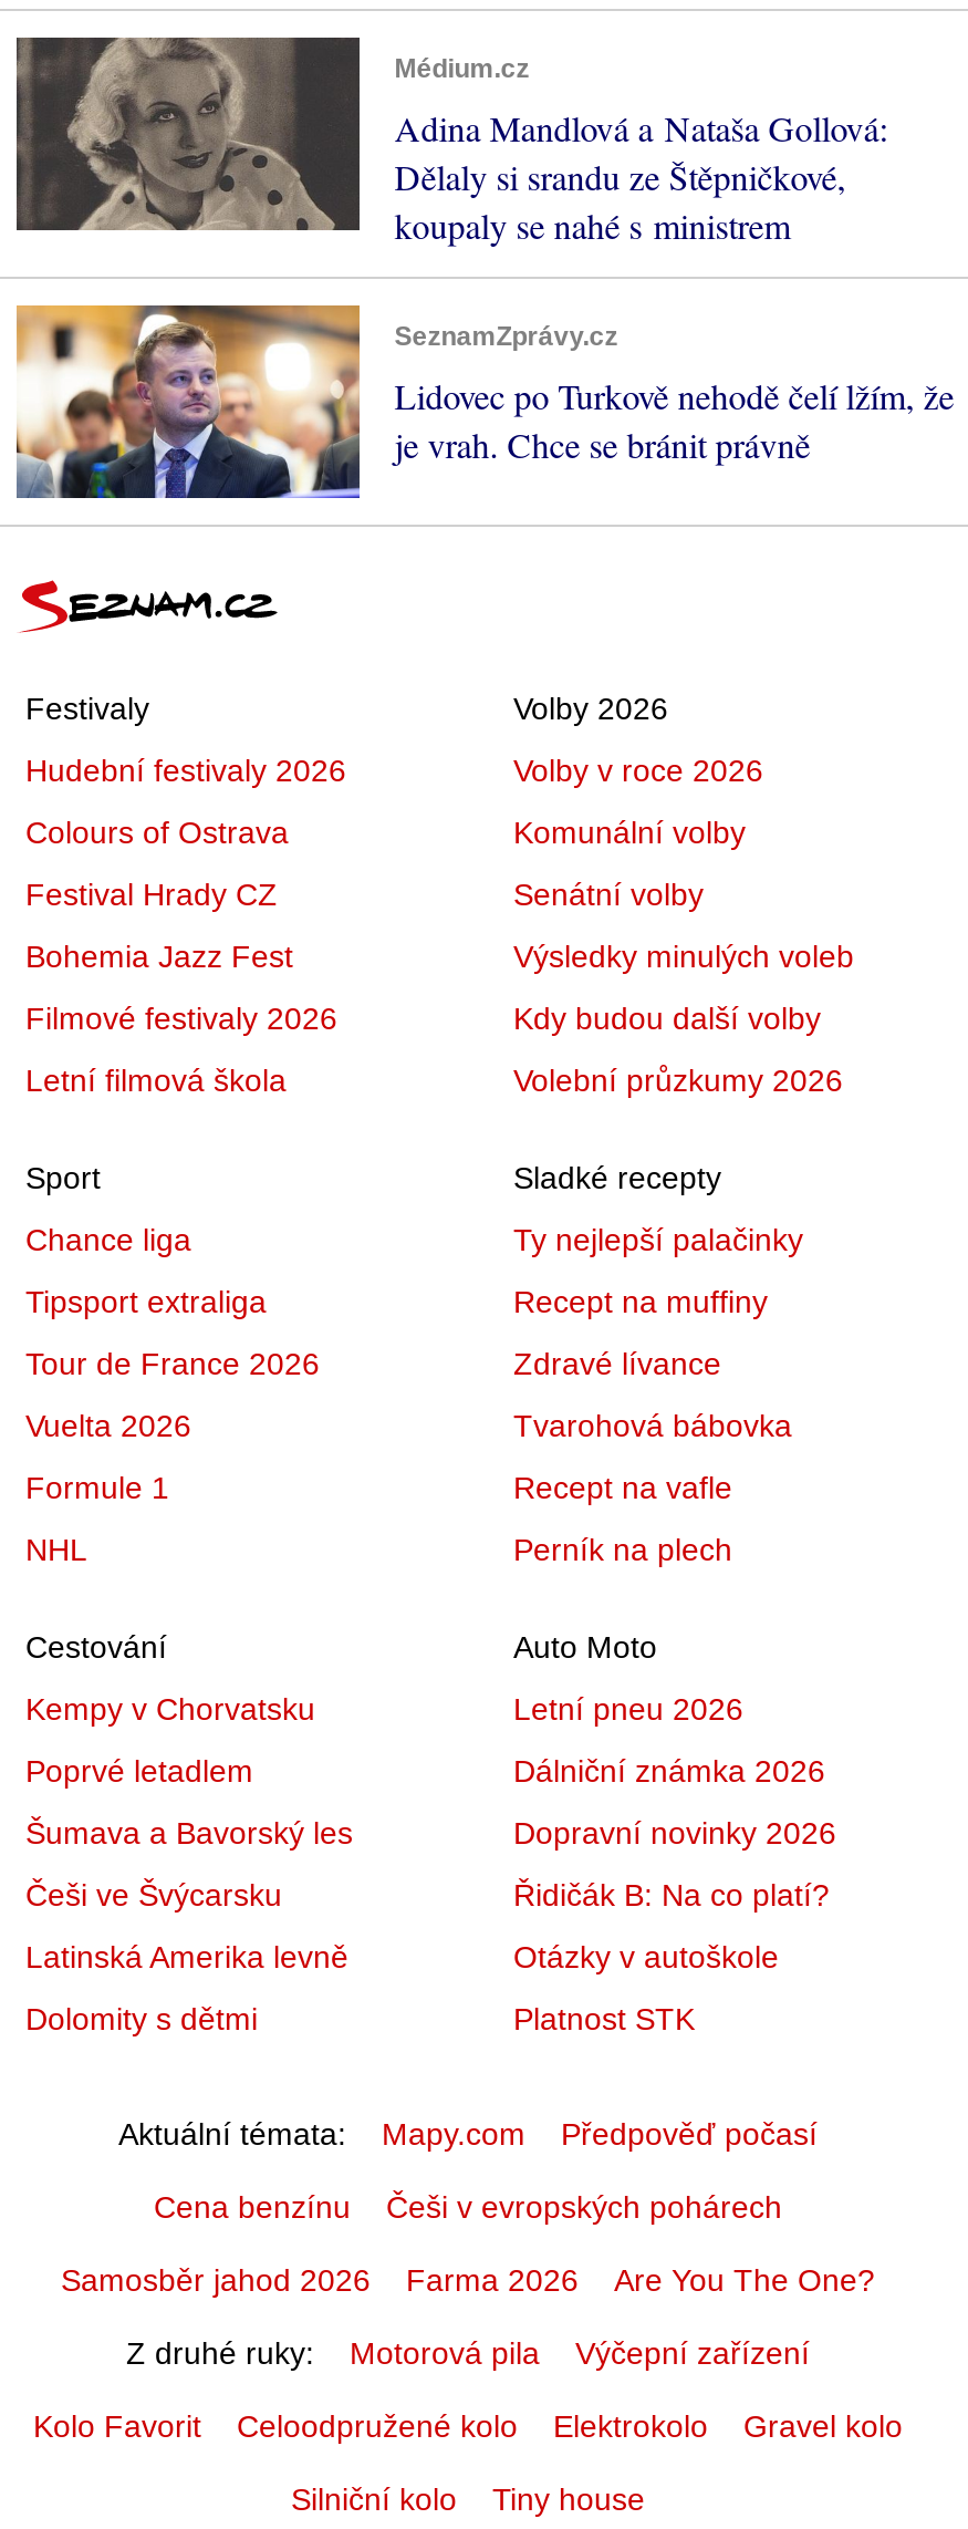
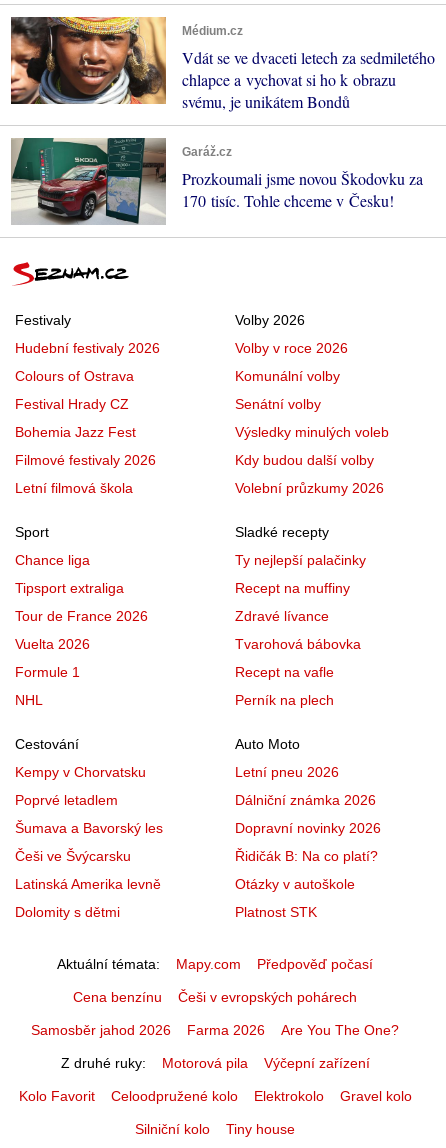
- [image]
- Adina Mandlová a Nataša Gollová:
- Dělaly si srandu ze Štěpničkové,
- koupaly se nahé s ministrem
+ [image]
+ Vdát se ve dvaceti letech za sedmiletého
+ chlapce a vychovat si ho k obrazu
+ svému, je unikátem Bondů

- [image]
- SeznamZprávy.cz
- Lidovec po Turkově nehodě čelí lžím, že
- je vrah. Chce se bránit právně
+ [image]
+ Garáž.cz
+ Prozkoumali jsme novou Škodovku za
+ 170 tisíc. Tohle chceme v Česku!
